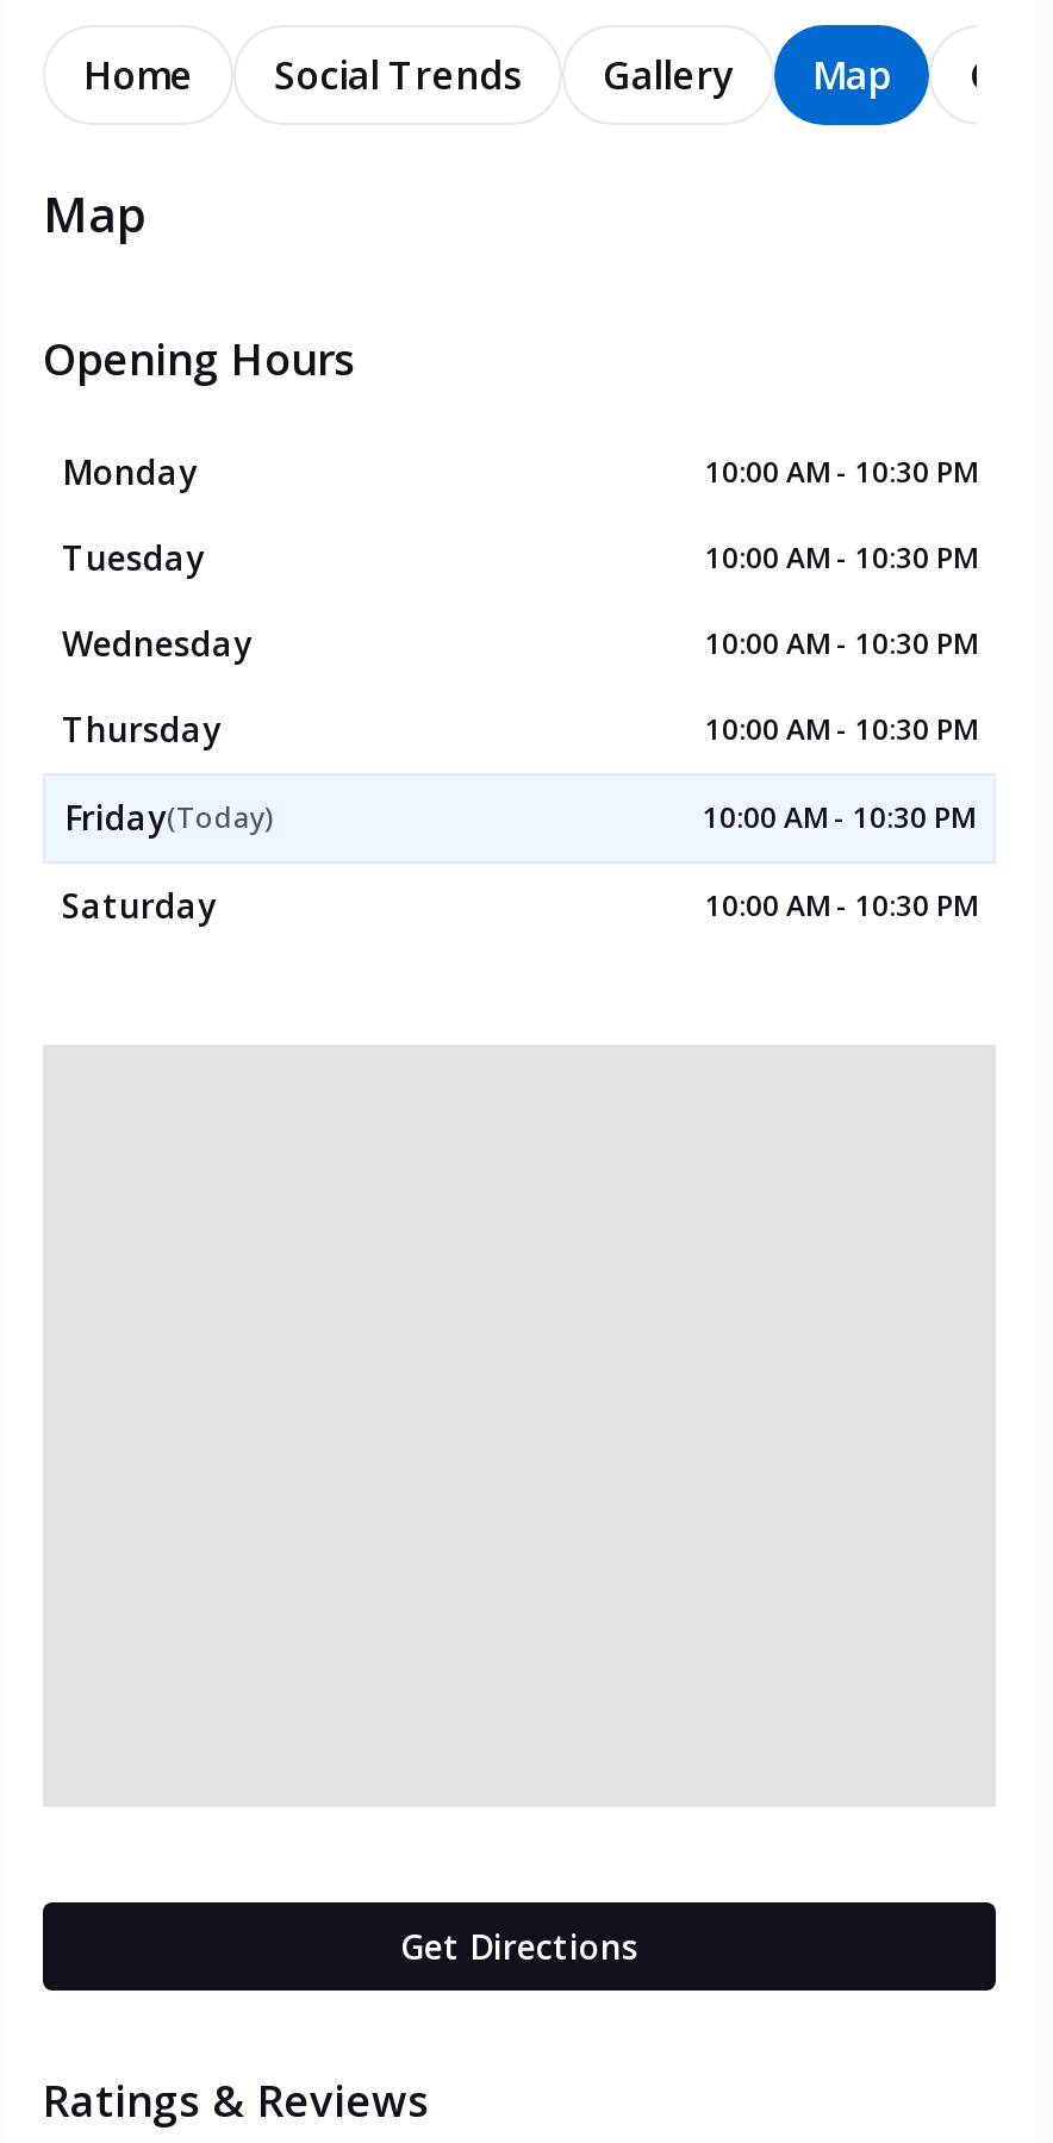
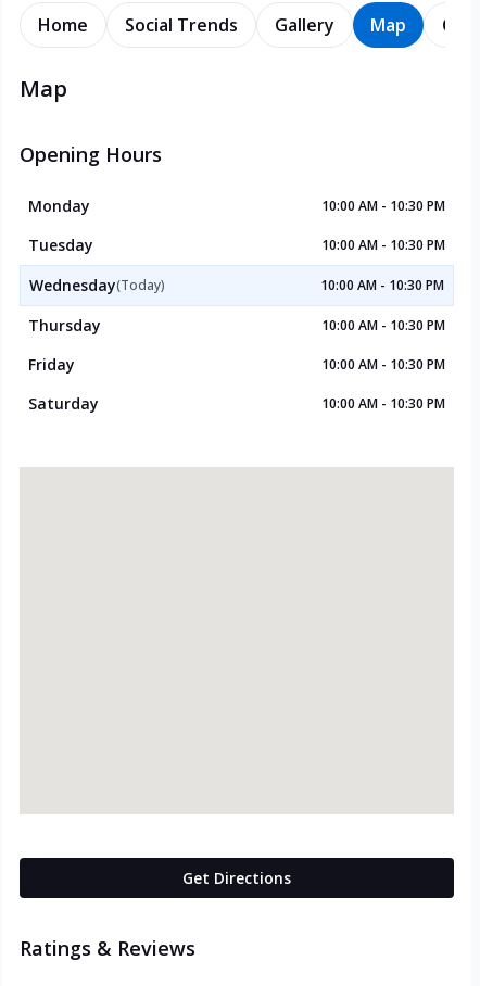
- Wednesday
+ Wednesday(Today)

- Friday(Today)
+ Friday
